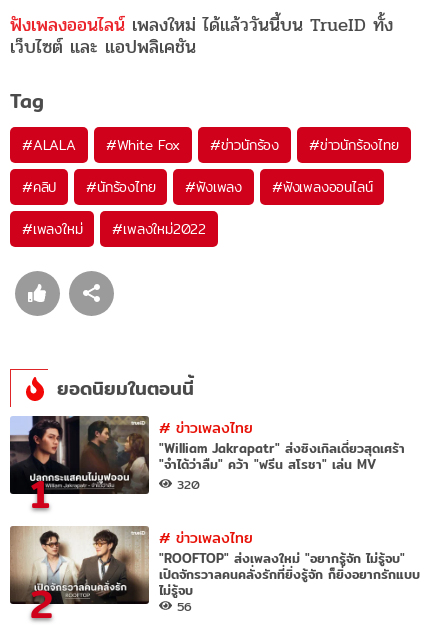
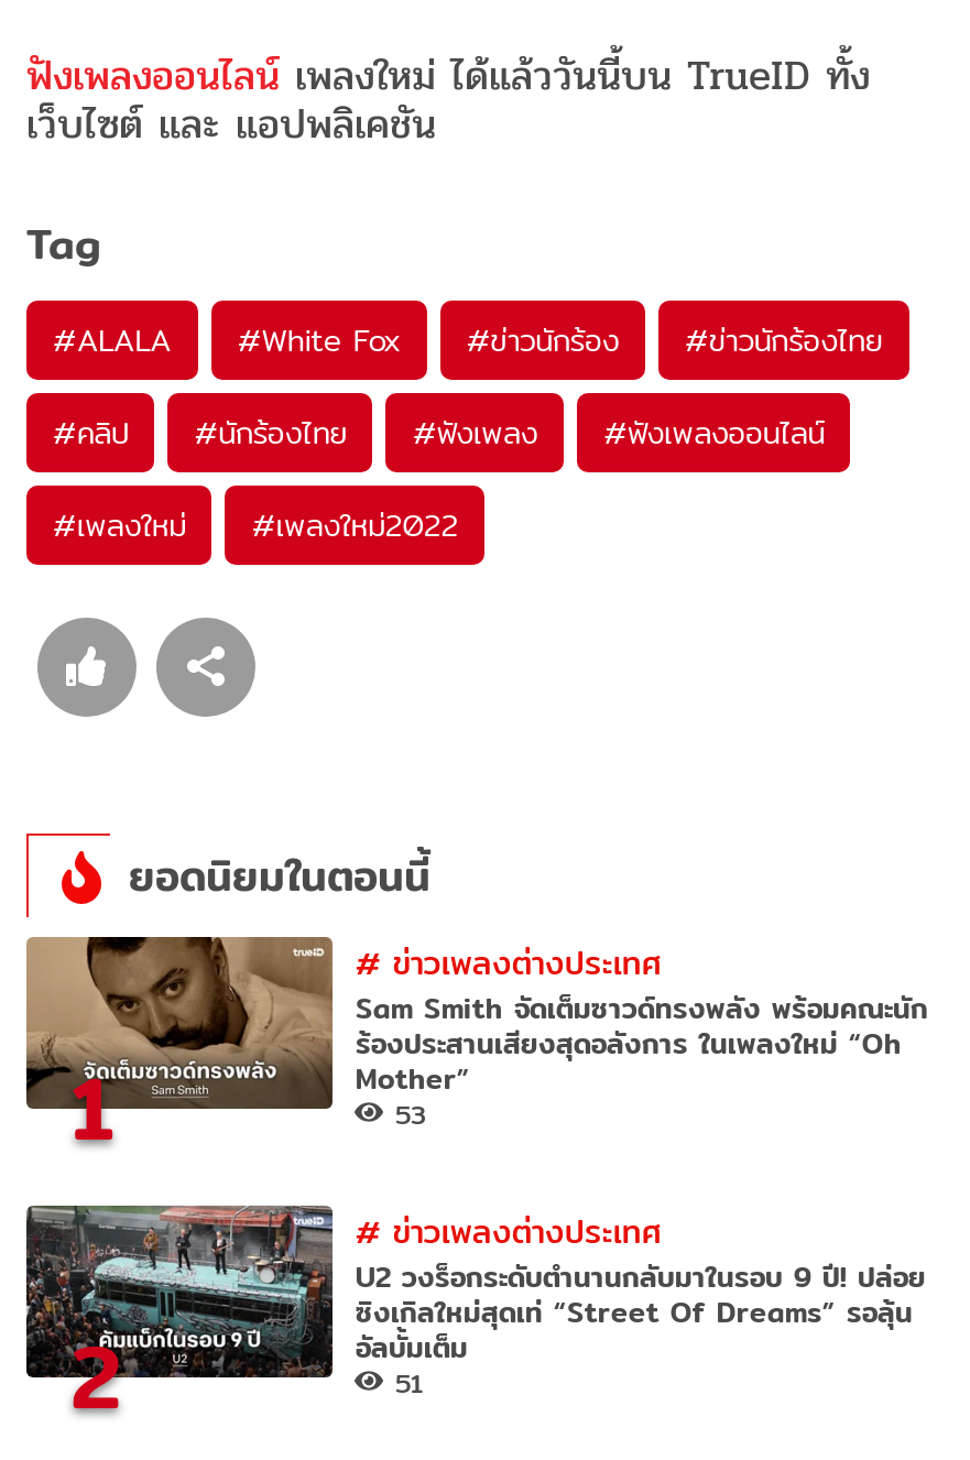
- [image]
- #ข่าวเพลงไทย
- "William Jakrapatr" ส่งซิงเกิลเดี่ยวสุดเศร้า
- "จำได้ว่าลืม" คว้า "ฟรีน สโรชา" เล่น MV
- 320
+ [image]
+ #ข่าวเพลงต่างประเทศ
+ Sam Smith จัดเต็มซาวด์ทรงพลัง พร้อมคณะนัก
+ ร้องประสานเสียงสุดอลังการ ในเพลงใหม่ “Oh
+ Mother”
+ 53

- [image]
- #ข่าวเพลงไทย
- "ROOFTOP" ส่งเพลงใหม่ "อยากรู้จัก ไม่รู้จบ"
- เปิดจักรวาลคนคลั่งรักที่ยิ่งรู้จัก ก็ยิ่งอยากรักแบบ
- ไม่รู้จบ
- 56
+ [image]
+ #ข่าวเพลงต่างประเทศ
+ U2 วงร็อกระดับตำนานกลับมาในรอบ 9 ปี! ปล่อย
+ ซิงเกิลใหม่สุดเท่ “Street Of Dreams” รอลุ้น
+ อัลบั้มเต็ม
+ 51
